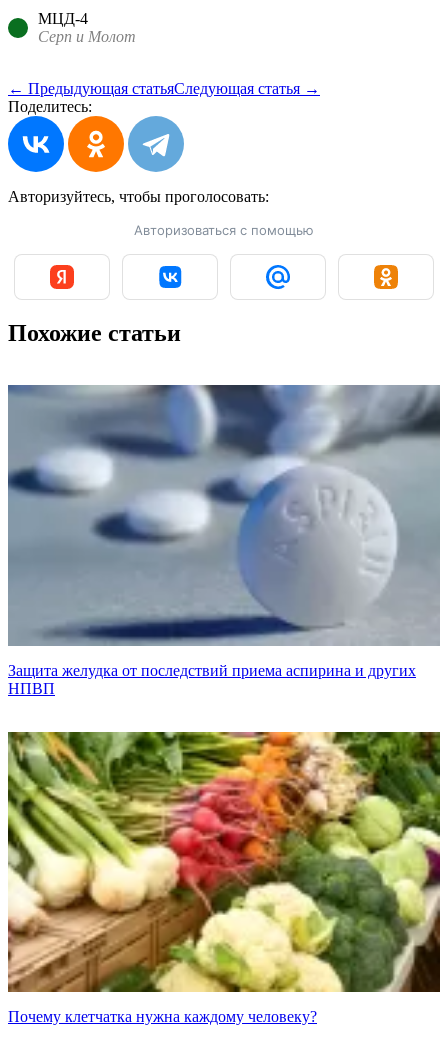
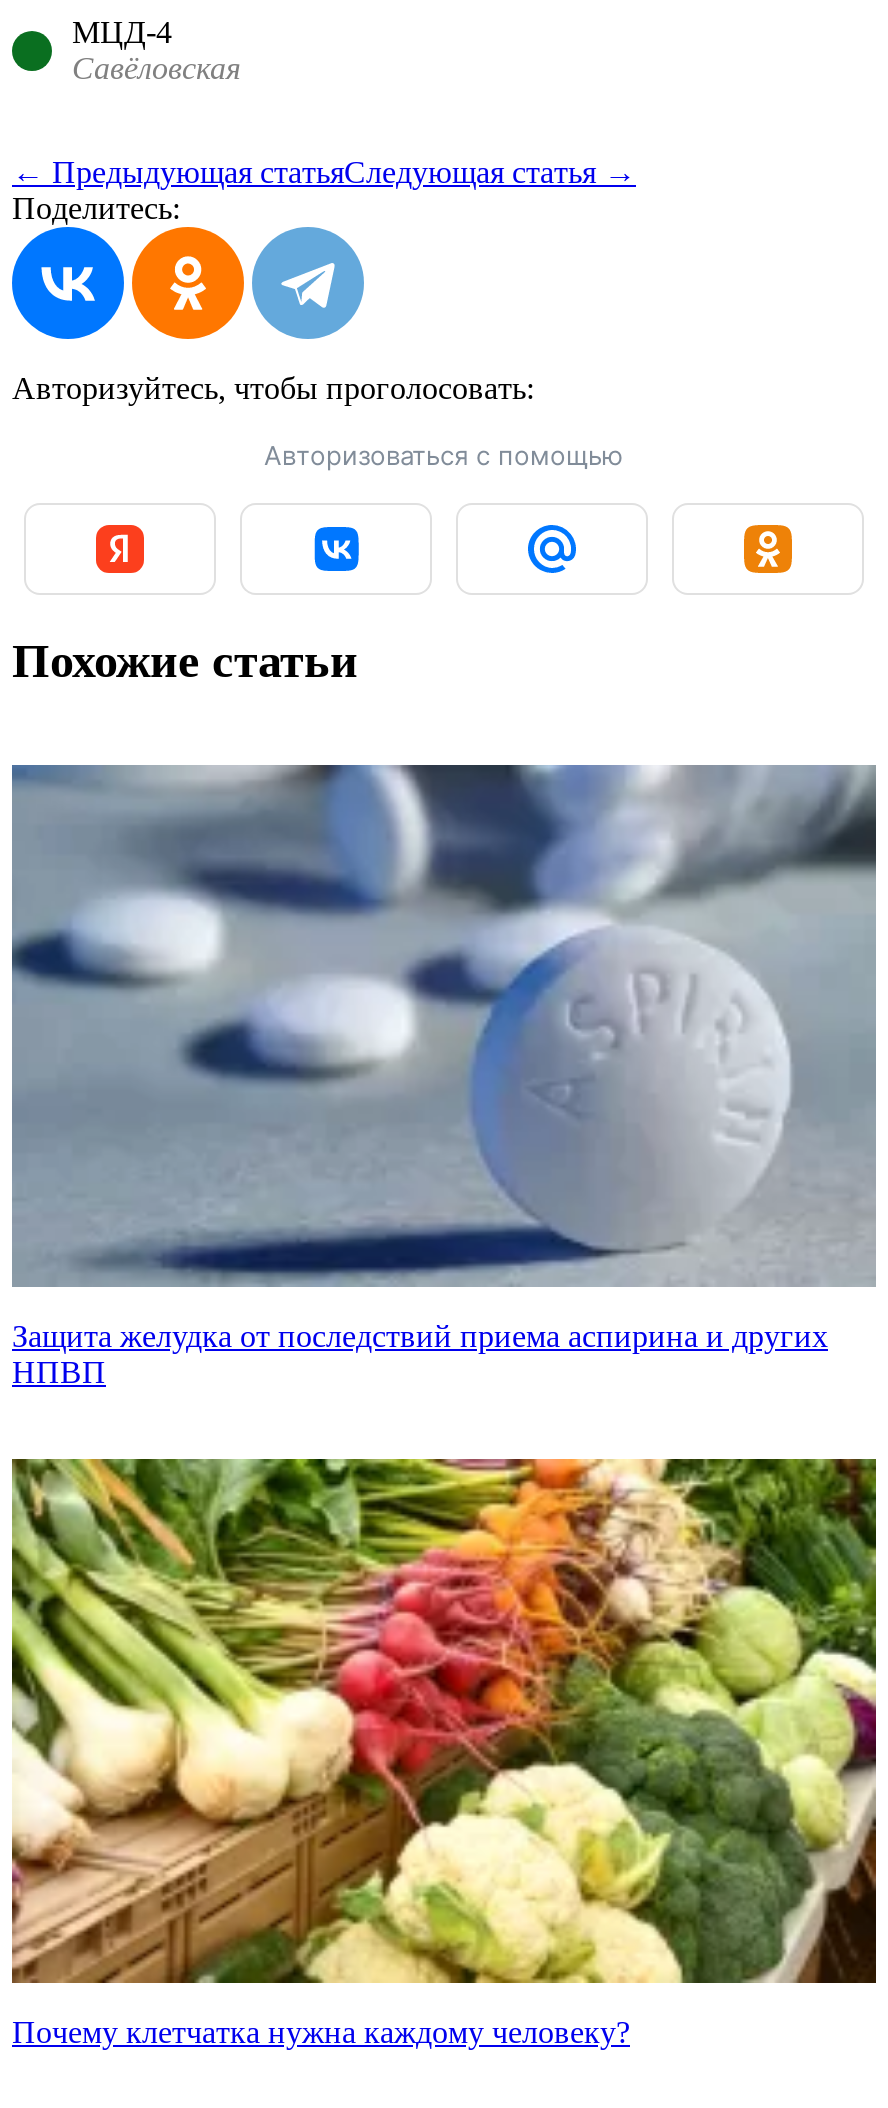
- Серп и Молот
+ Савёловская
